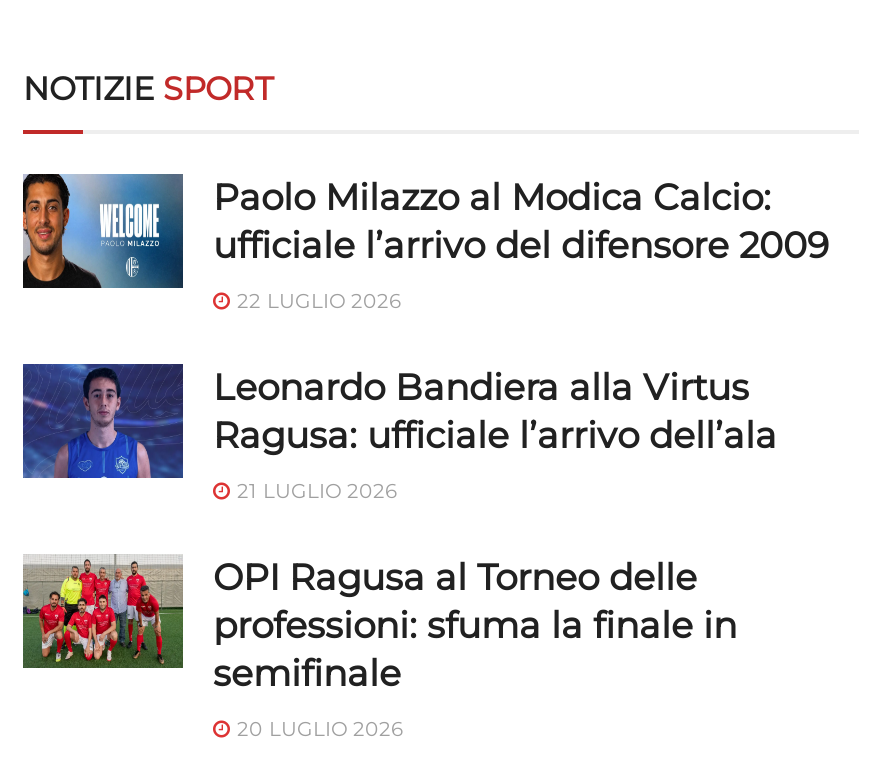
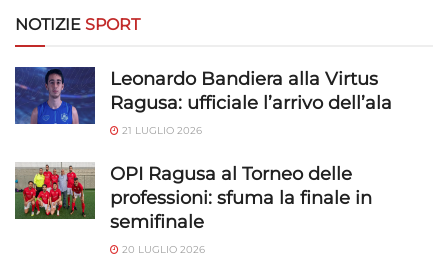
- [image]
- Paolo Milazzo al Modica Calcio:
- ufficiale l’arrivo del difensore 2009
- 22 LUGLIO 2026
